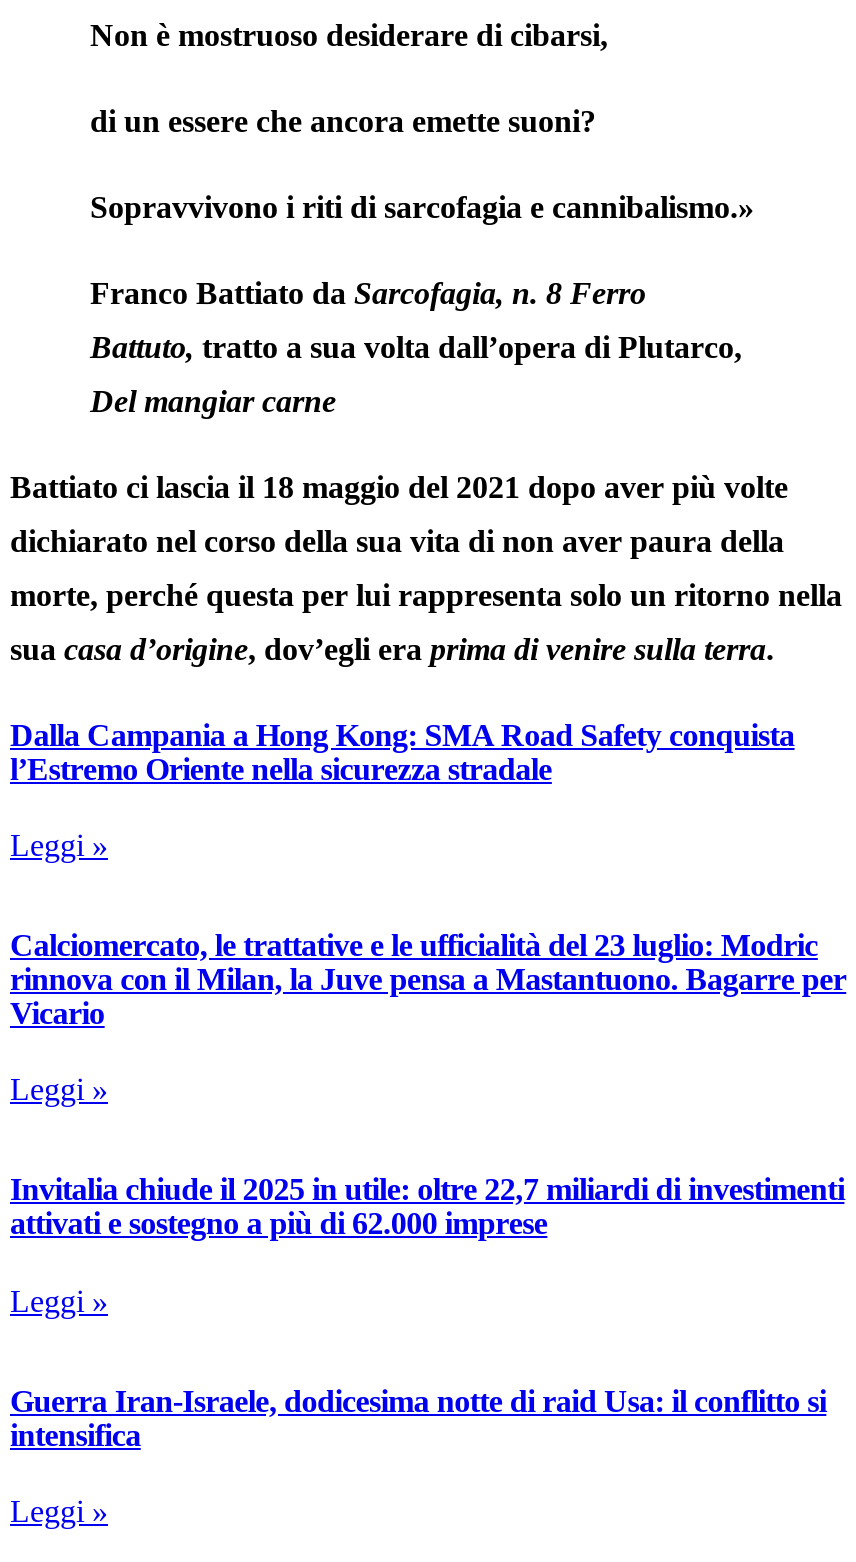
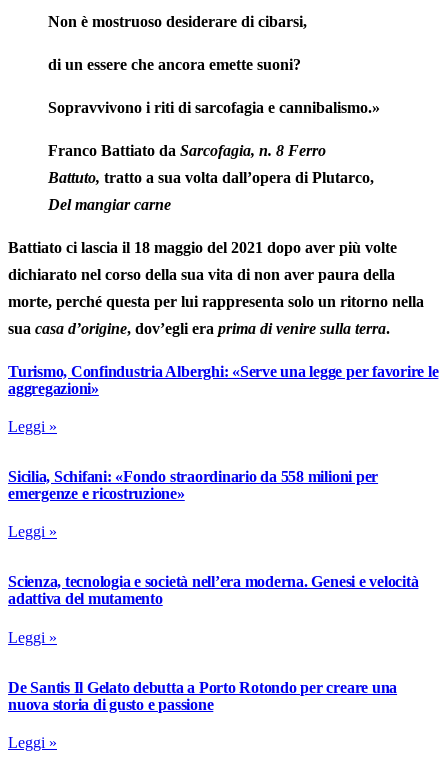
- Dalla Campania a Hong Kong: SMA Road Safety conquista
- l’Estremo Oriente nella sicurezza stradale
+ Turismo, Confindustria Alberghi: «Serve una legge per favorire le
+ aggregazioni»

- Calciomercato, le trattative e le ufficialità del 23 luglio: Modric
- rinnova con il Milan, la Juve pensa a Mastantuono. Bagarre per
- Vicario
+ Sicilia, Schifani: «Fondo straordinario da 558 milioni per
+ emergenze e ricostruzione»

- Invitalia chiude il 2025 in utile: oltre 22,7 miliardi di investimenti
- attivati e sostegno a più di 62.000 imprese
+ Scienza, tecnologia e società nell’era moderna. Genesi e velocità
+ adattiva del mutamento

- Guerra Iran-Israele, dodicesima notte di raid Usa: il conflitto si
- intensifica
+ De Santis Il Gelato debutta a Porto Rotondo per creare una
+ nuova storia di gusto e passione
